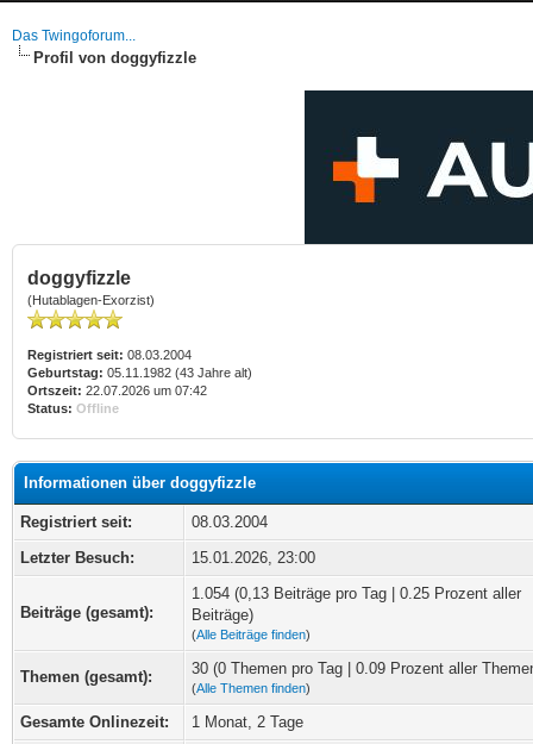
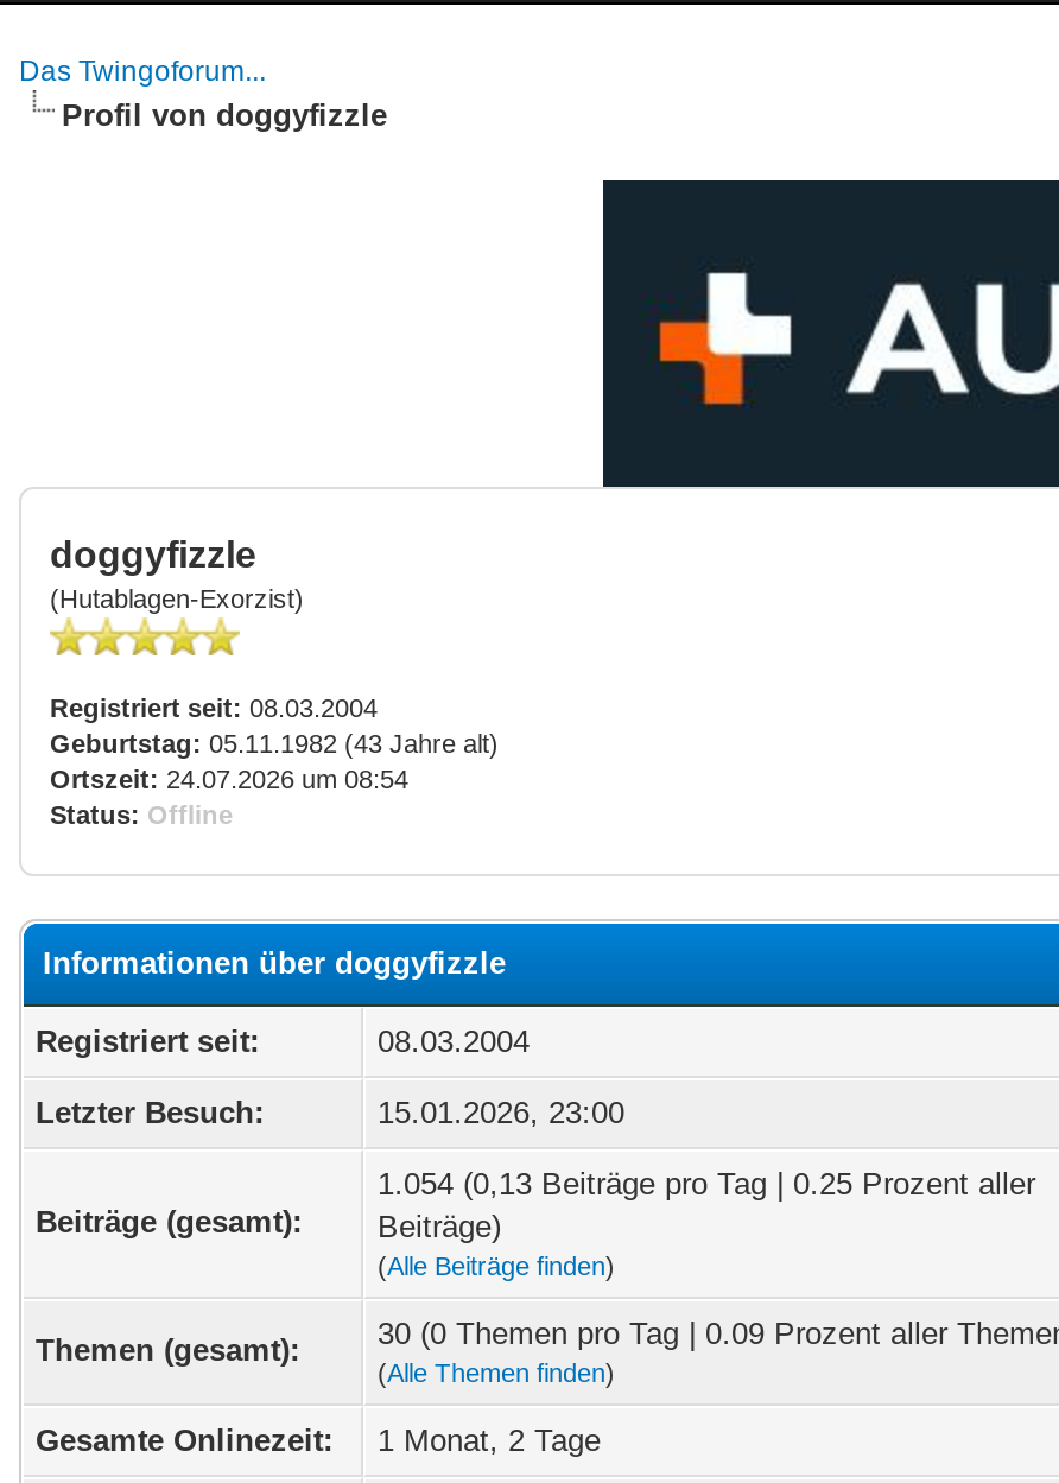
- Ortszeit: 22.07.2026 um 07:42
+ Ortszeit: 24.07.2026 um 08:54
